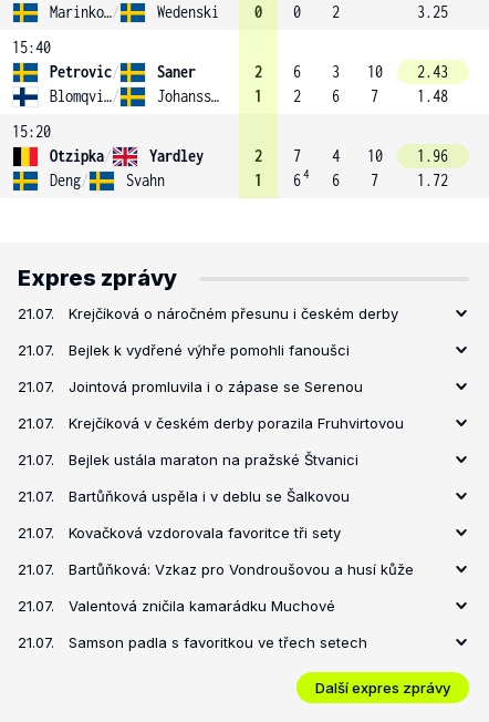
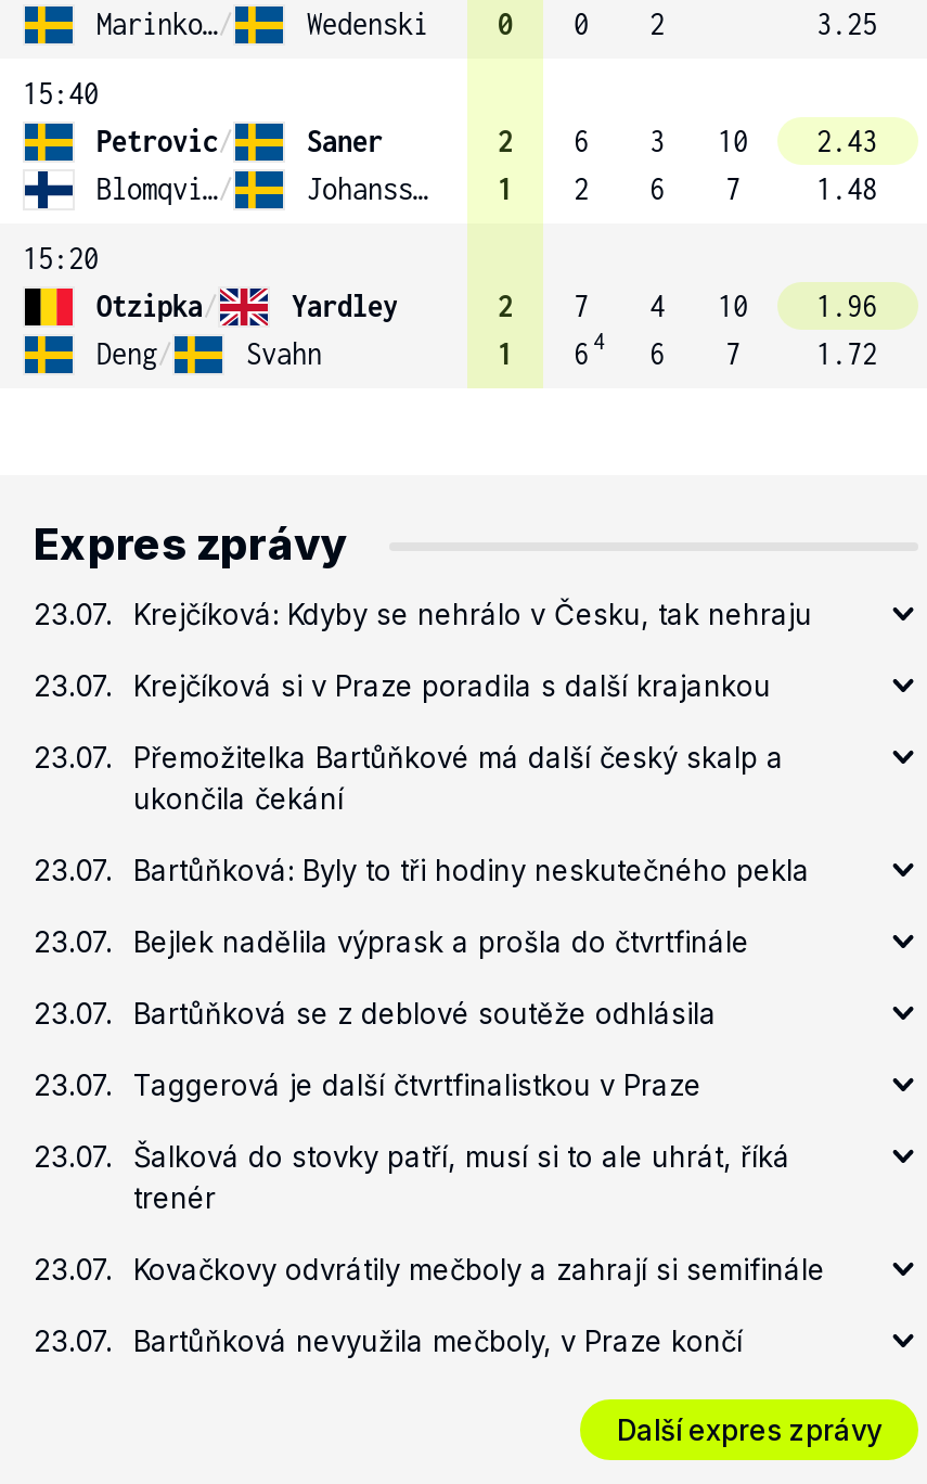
- 21.07.
- Krejčíková o náročném přesunu i českém derby
+ 23.07.
+ Krejčíková: Kdyby se nehrálo v Česku, tak nehraju

- 21.07.
- Bejlek k vydřené výhře pomohli fanoušci
+ 23.07.
+ Krejčíková si v Praze poradila s další krajankou

- 21.07.
- Jointová promluvila i o zápase se Serenou
+ 23.07.
+ Přemožitelka Bartůňkové má další český skalp a
+ ukončila čekání

- 21.07.
- Krejčíková v českém derby porazila Fruhvirtovou
+ 23.07.
+ Bartůňková: Byly to tři hodiny neskutečného pekla

- 21.07.
- Bejlek ustála maraton na pražské Štvanici
+ 23.07.
+ Bejlek nadělila výprask a prošla do čtvrtfinále

- 21.07.
- Bartůňková uspěla i v deblu se Šalkovou
+ 23.07.
+ Bartůňková se z deblové soutěže odhlásila

- 21.07.
- Kovačková vzdorovala favoritce tři sety
+ 23.07.
+ Taggerová je další čtvrtfinalistkou v Praze

- 21.07.
- Bartůňková: Vzkaz pro Vondroušovou a husí kůže
+ 23.07.
+ Šalková do stovky patří, musí si to ale uhrát, říká
+ trenér

- 21.07.
- Valentová zničila kamarádku Muchové
+ 23.07.
+ Kovačkovy odvrátily mečboly a zahrají si semifinále

- 21.07.
- Samson padla s favoritkou ve třech setech
+ 23.07.
+ Bartůňková nevyužila mečboly, v Praze končí
